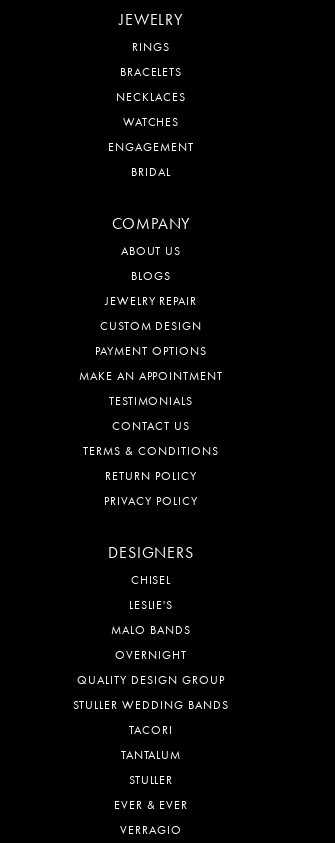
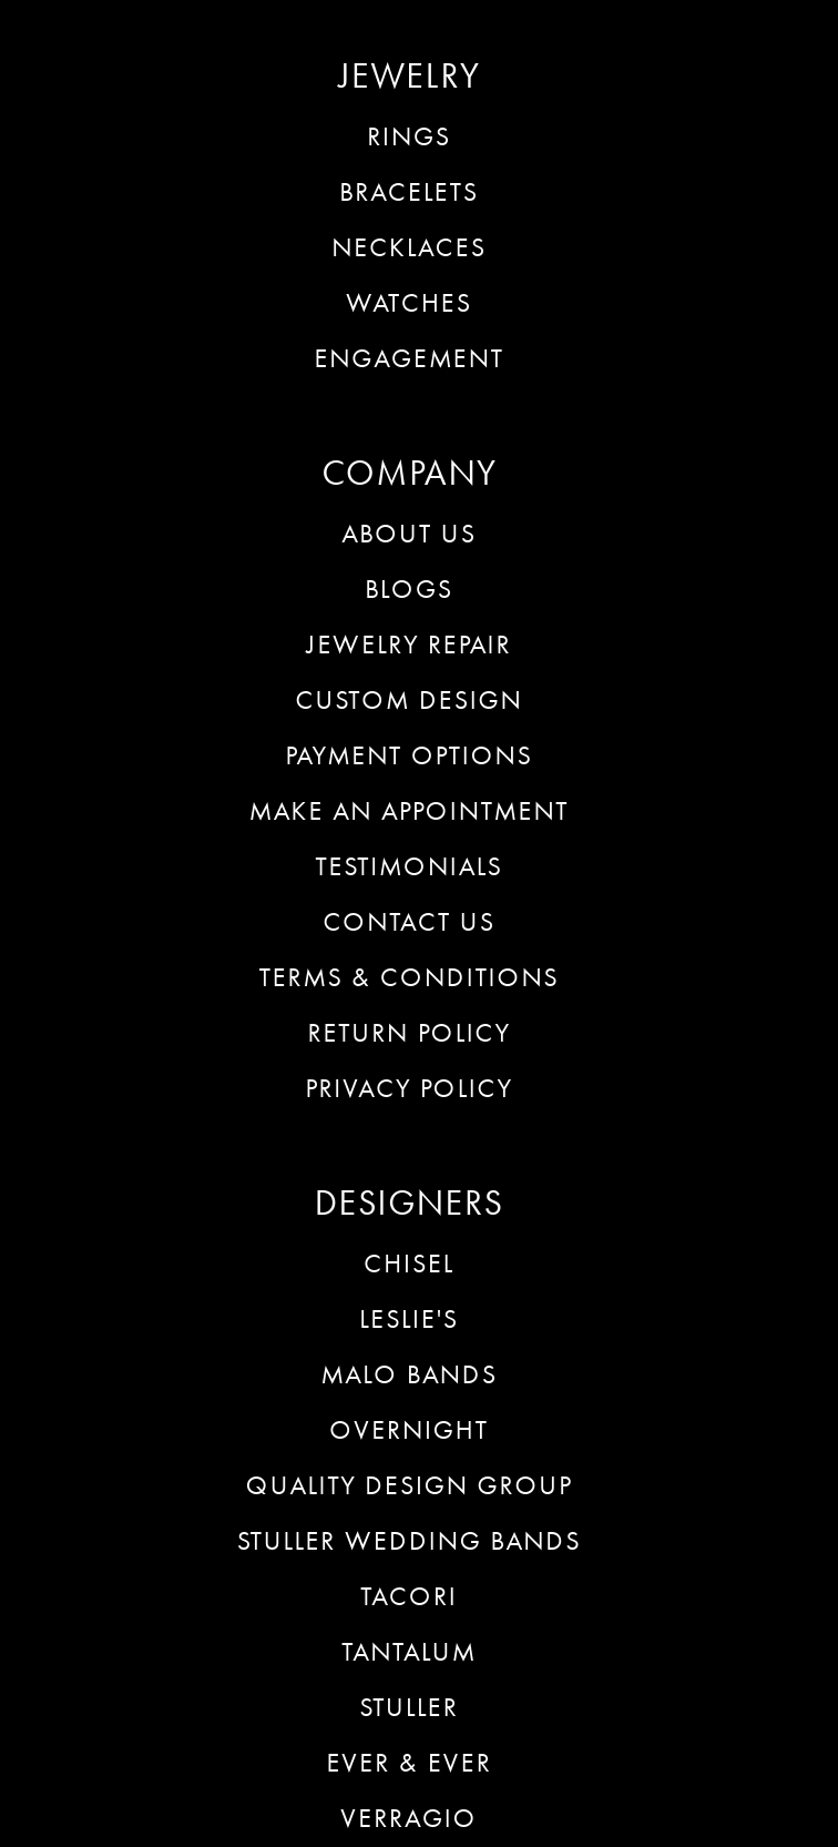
- BRIDAL
